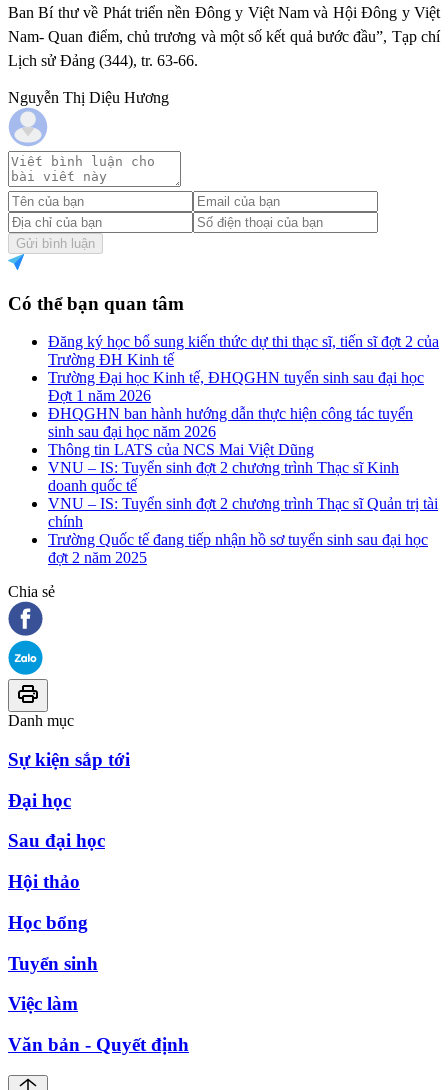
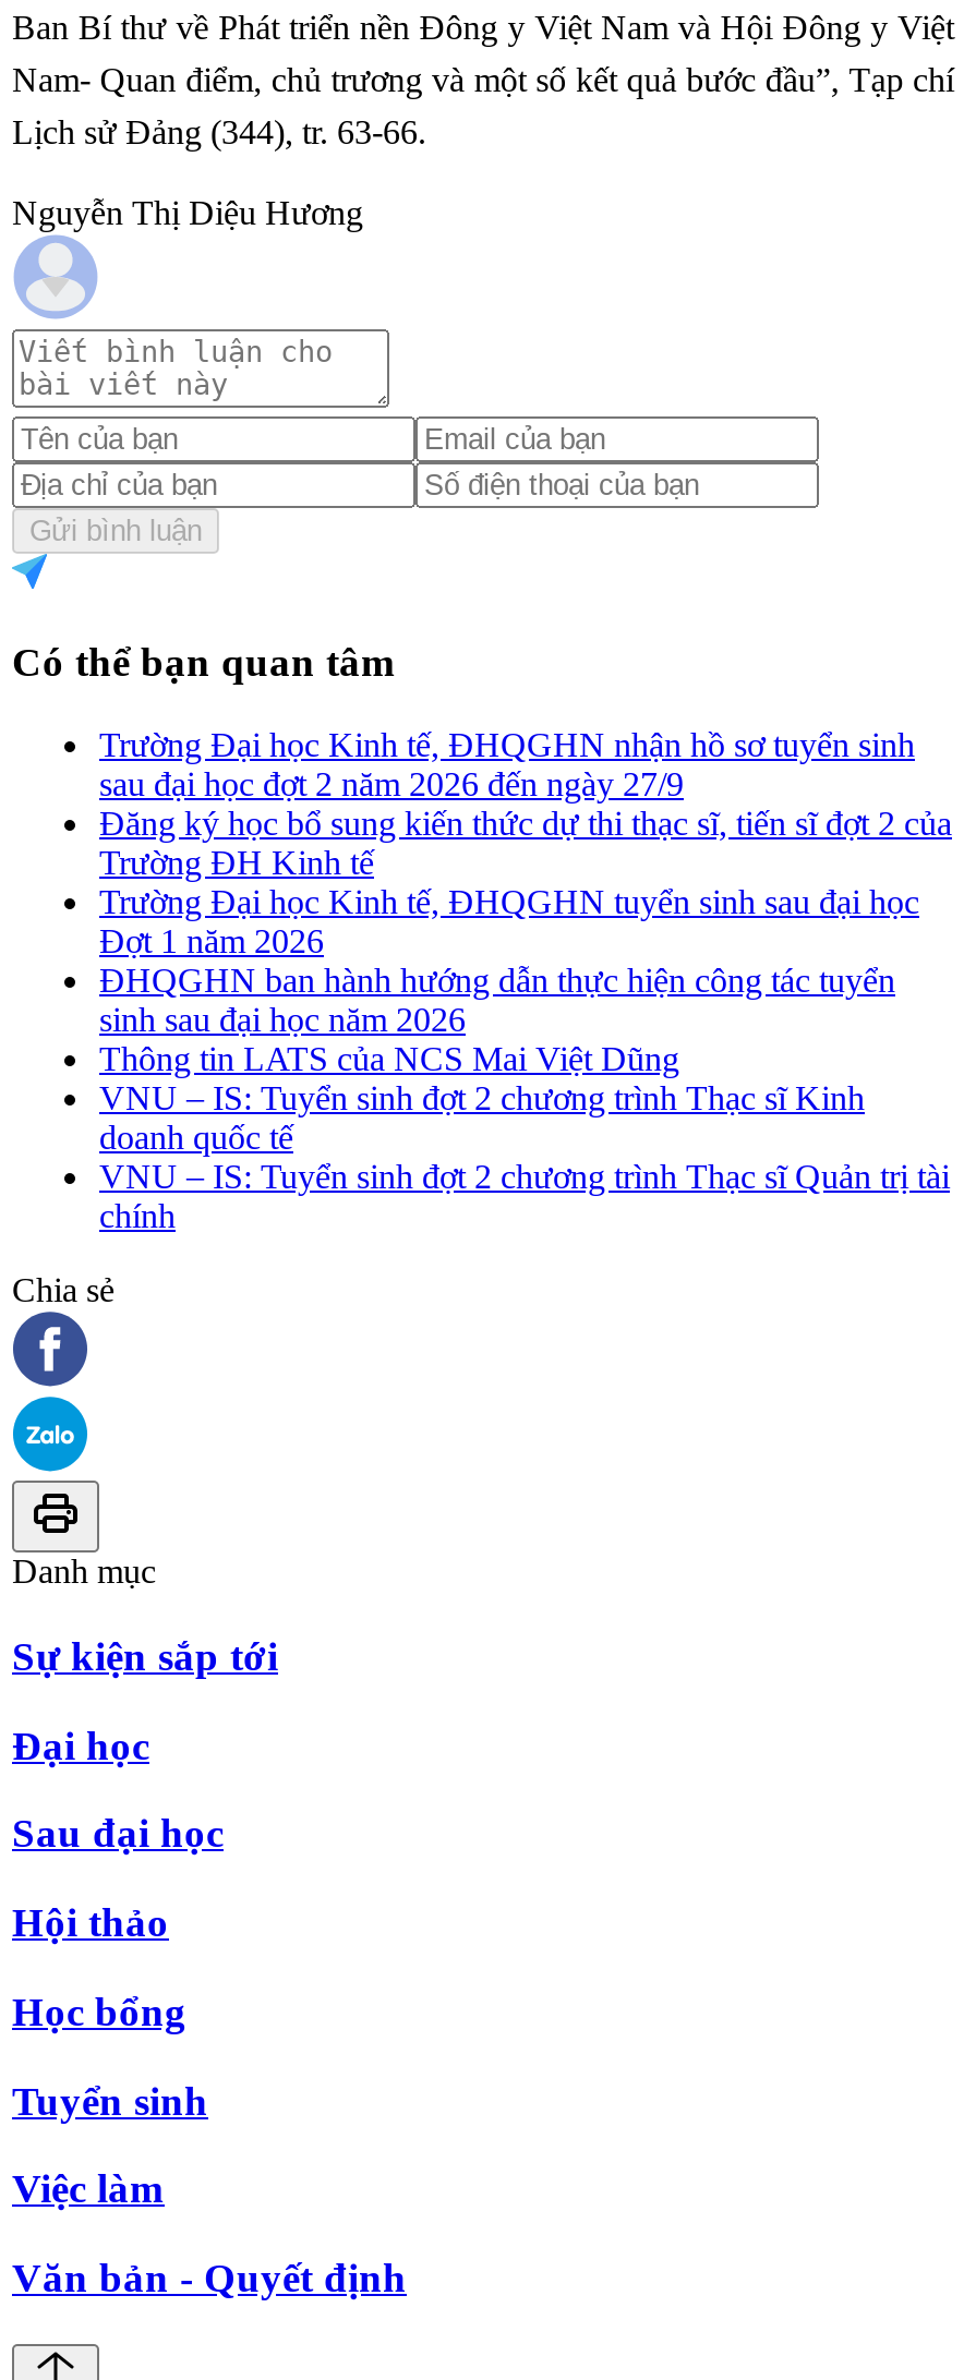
+ Trường Đại học Kinh tế, ĐHQGHN nhận hồ sơ tuyển sinh
+ sau đại học đợt 2 năm 2026 đến ngày 27/9

moved down: Đăng ký học bổ sung kiến thức dự thi thạc sĩ, tiến sĩ đợt 2 của | Trường ĐH Kinh tế | Trường Đại học Kinh tế, ĐHQGHN tuyển sinh sau đại học | ... | VNU – IS: Tuyển sinh đợt 2 chương trình Thạc sĩ Quản trị tài | chính

- Trường Quốc tế đang tiếp nhận hồ sơ tuyển sinh sau đại học
- đợt 2 năm 2025
